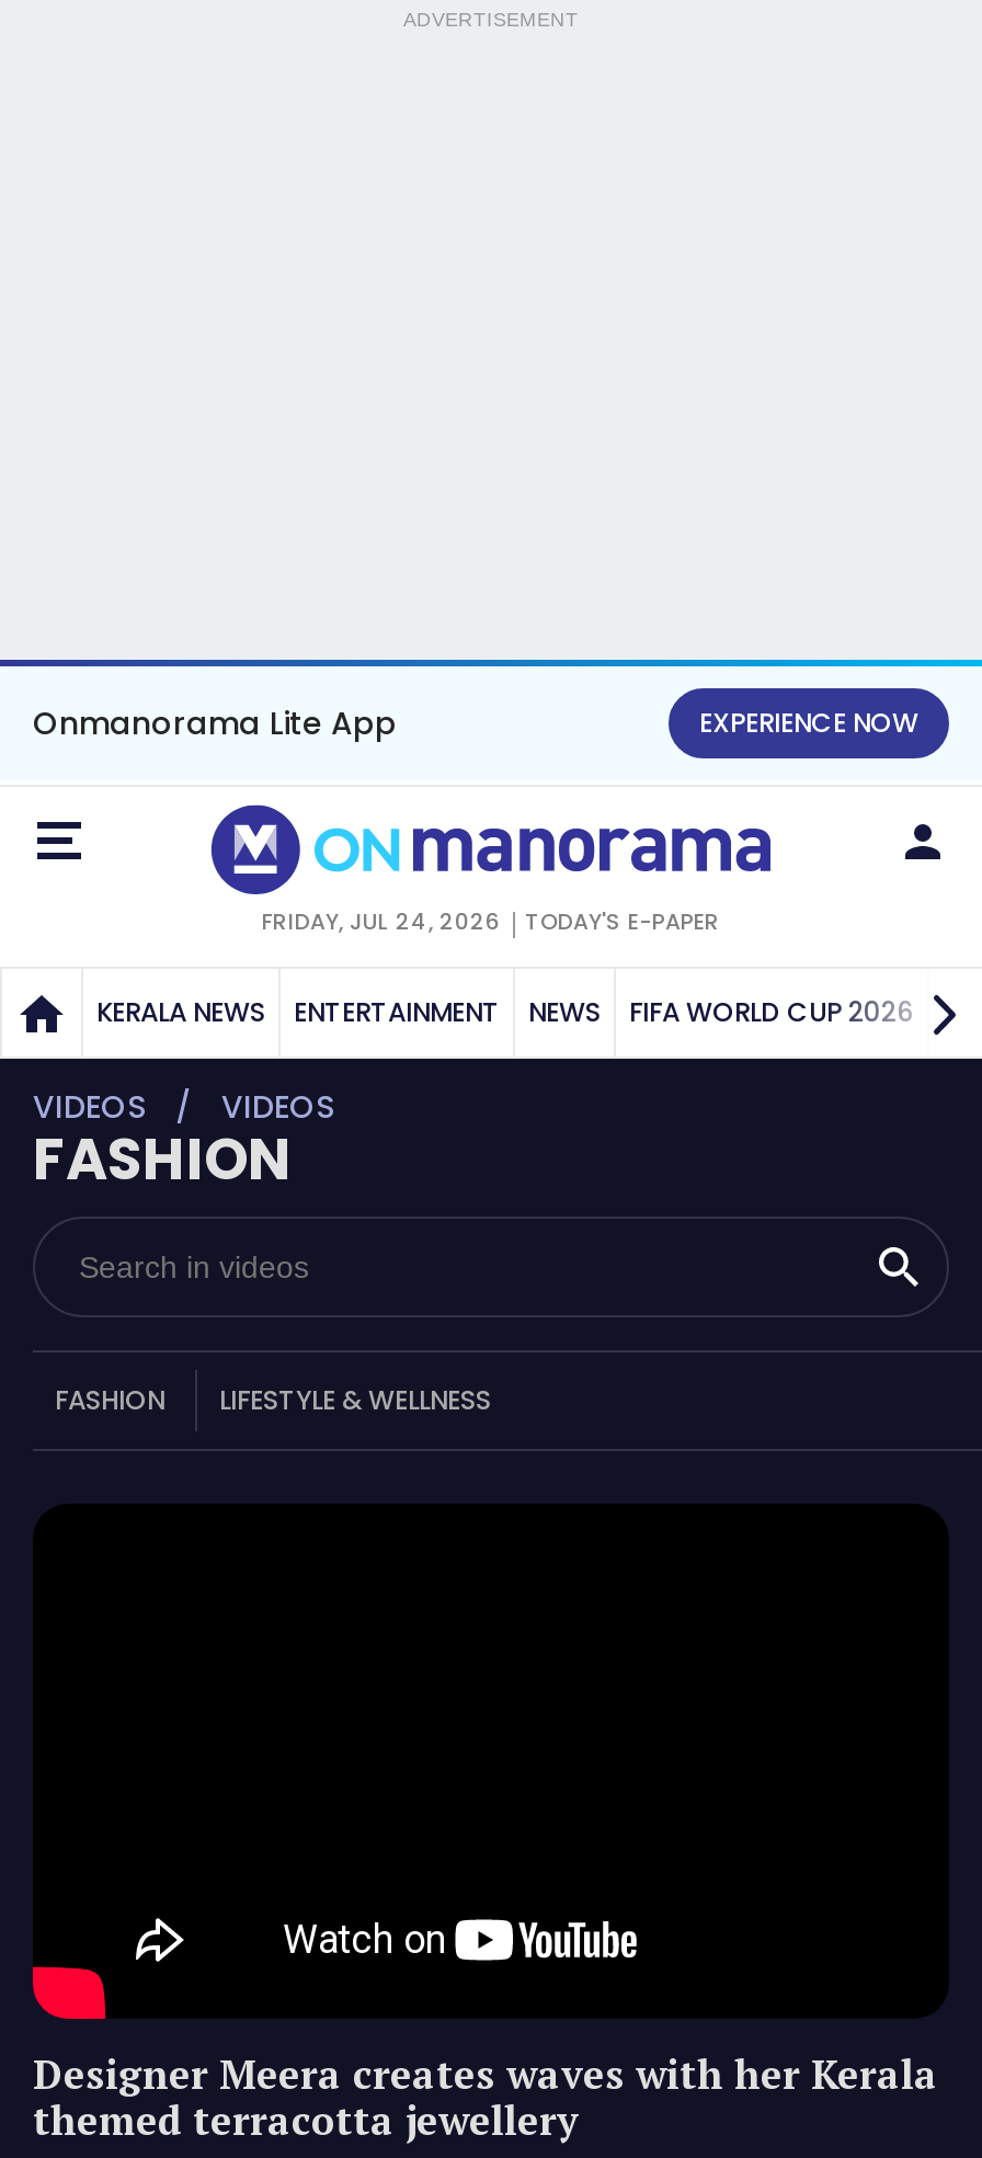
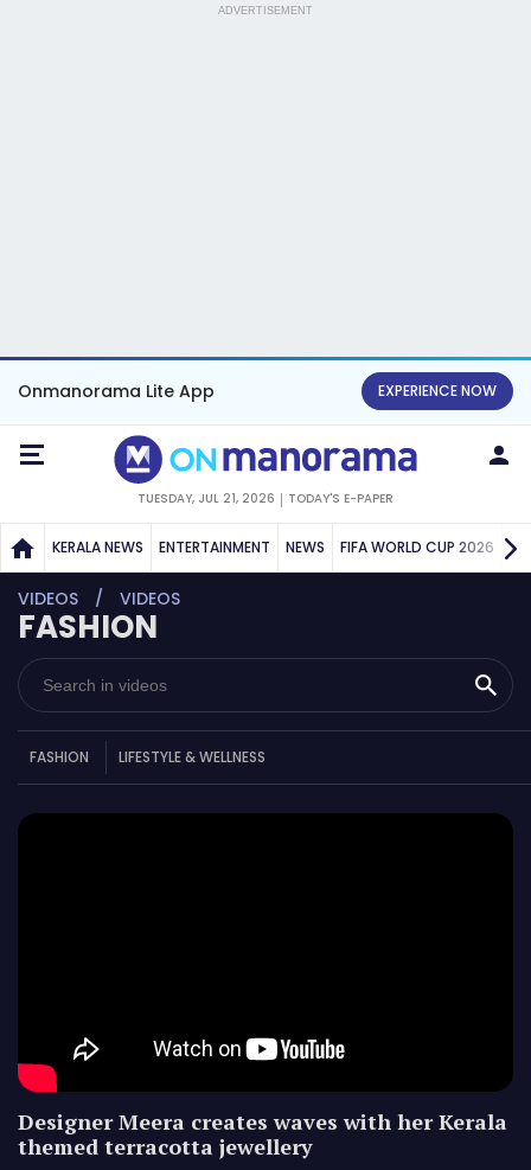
- FRIDAY, JUL 24, 2026 TODAY'S E-PAPER
+ TUESDAY, JUL 21, 2026 TODAY'S E-PAPER
